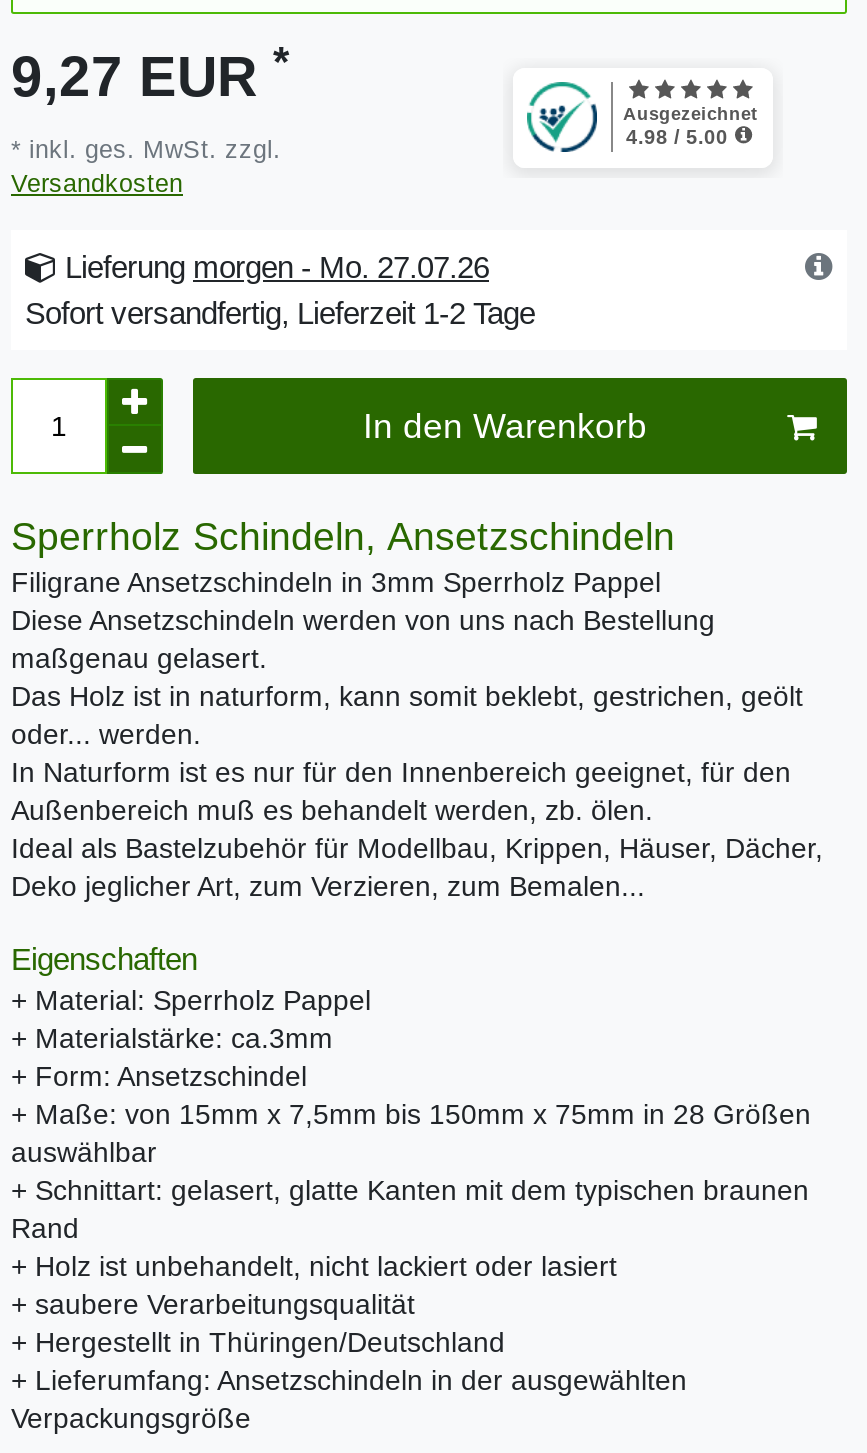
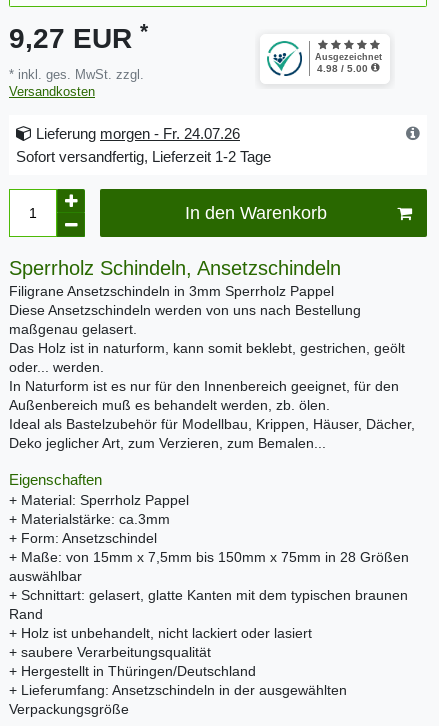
- Lieferung morgen - Mo. 27.07.26
+ Lieferung morgen - Fr. 24.07.26
